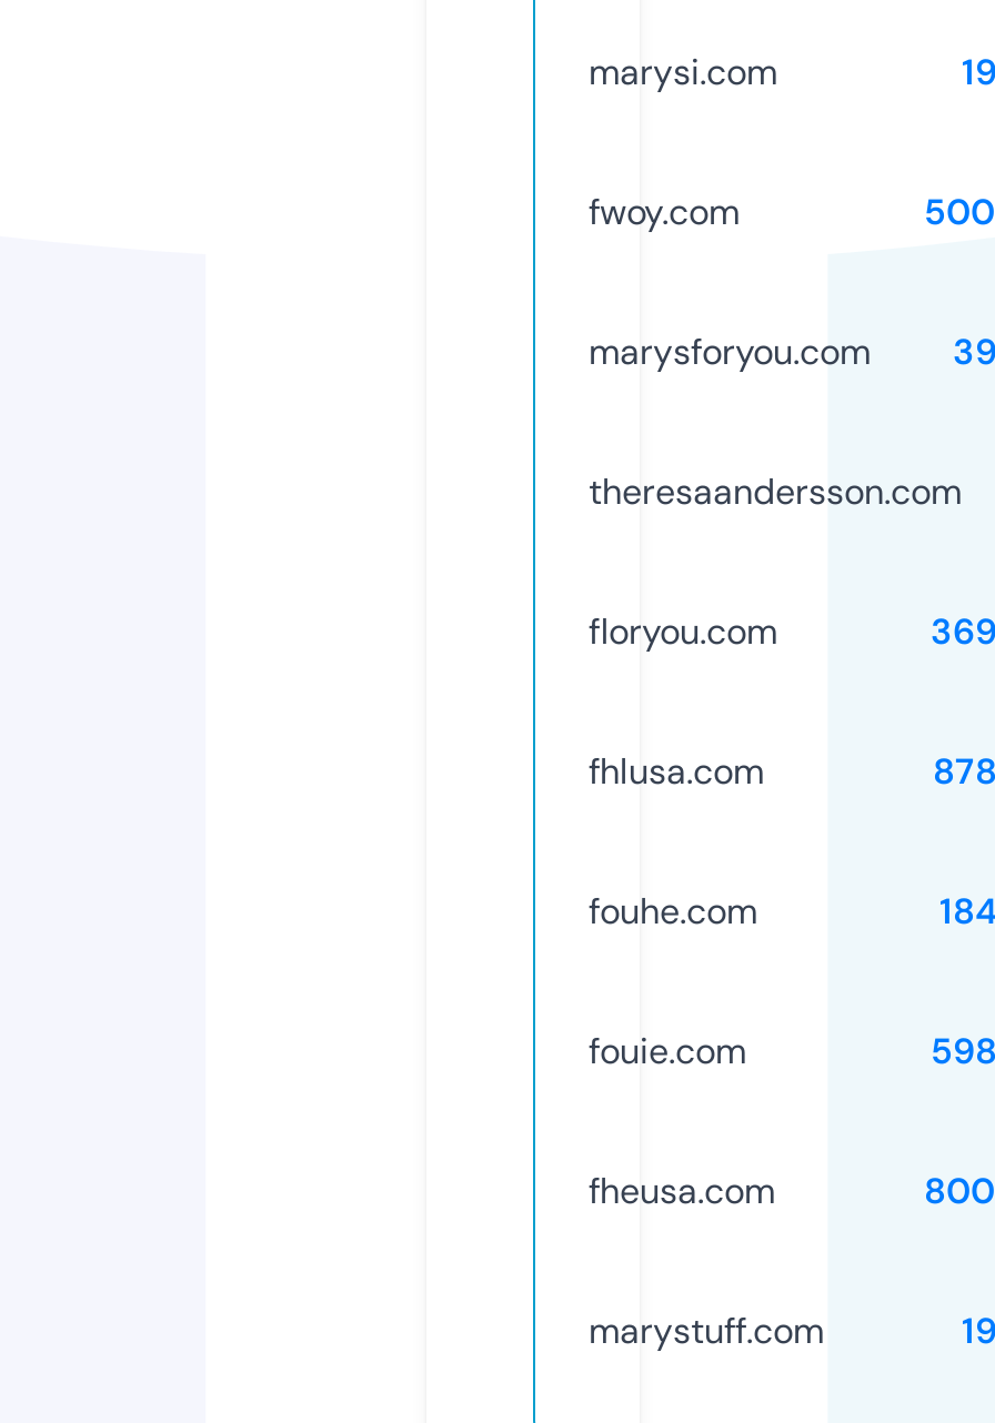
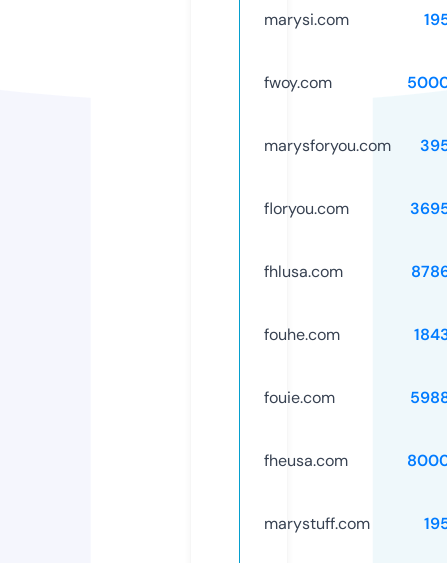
- theresaandersson.com
